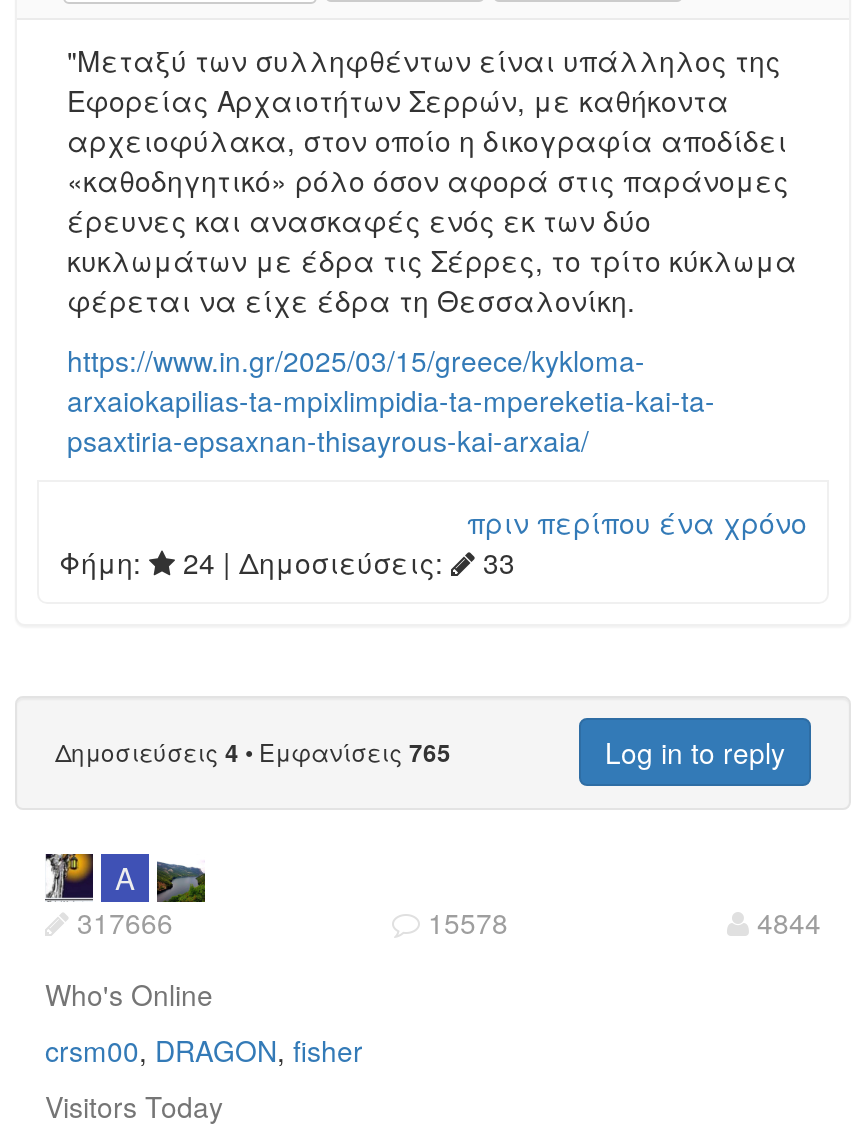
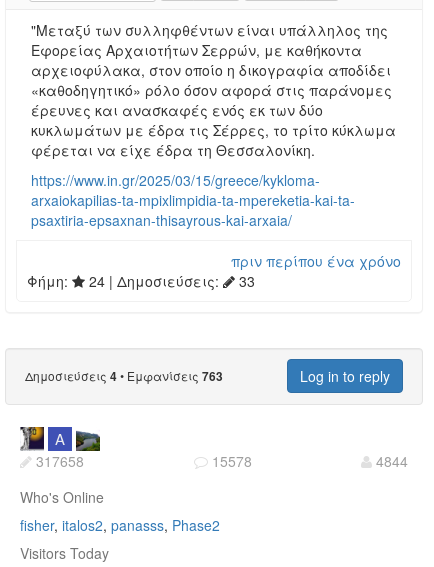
- Δημοσιεύσεις 4 • Εμφανίσεις 765
+ Δημοσιεύσεις 4 • Εμφανίσεις 763

- 317666
+ 317658

- crsm00 DRAGON fisher
+ fisher italos2 panasss Phase2
